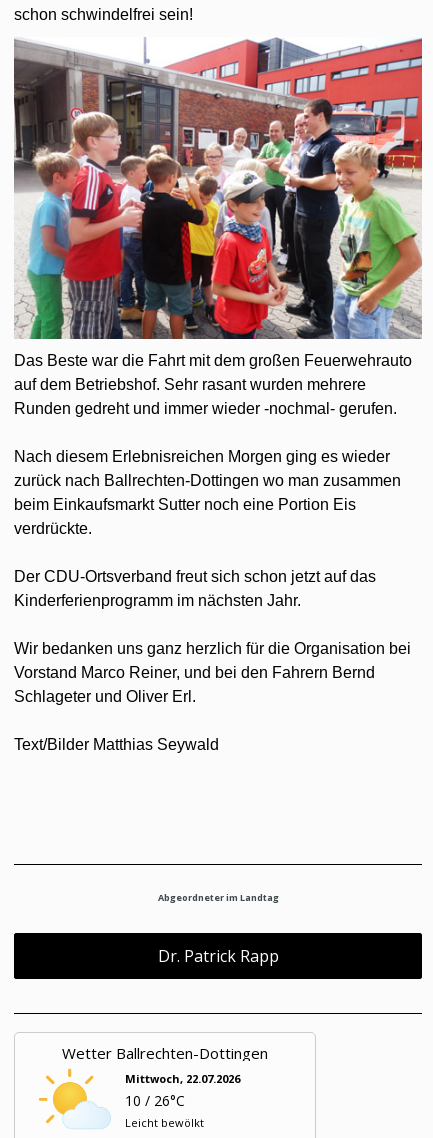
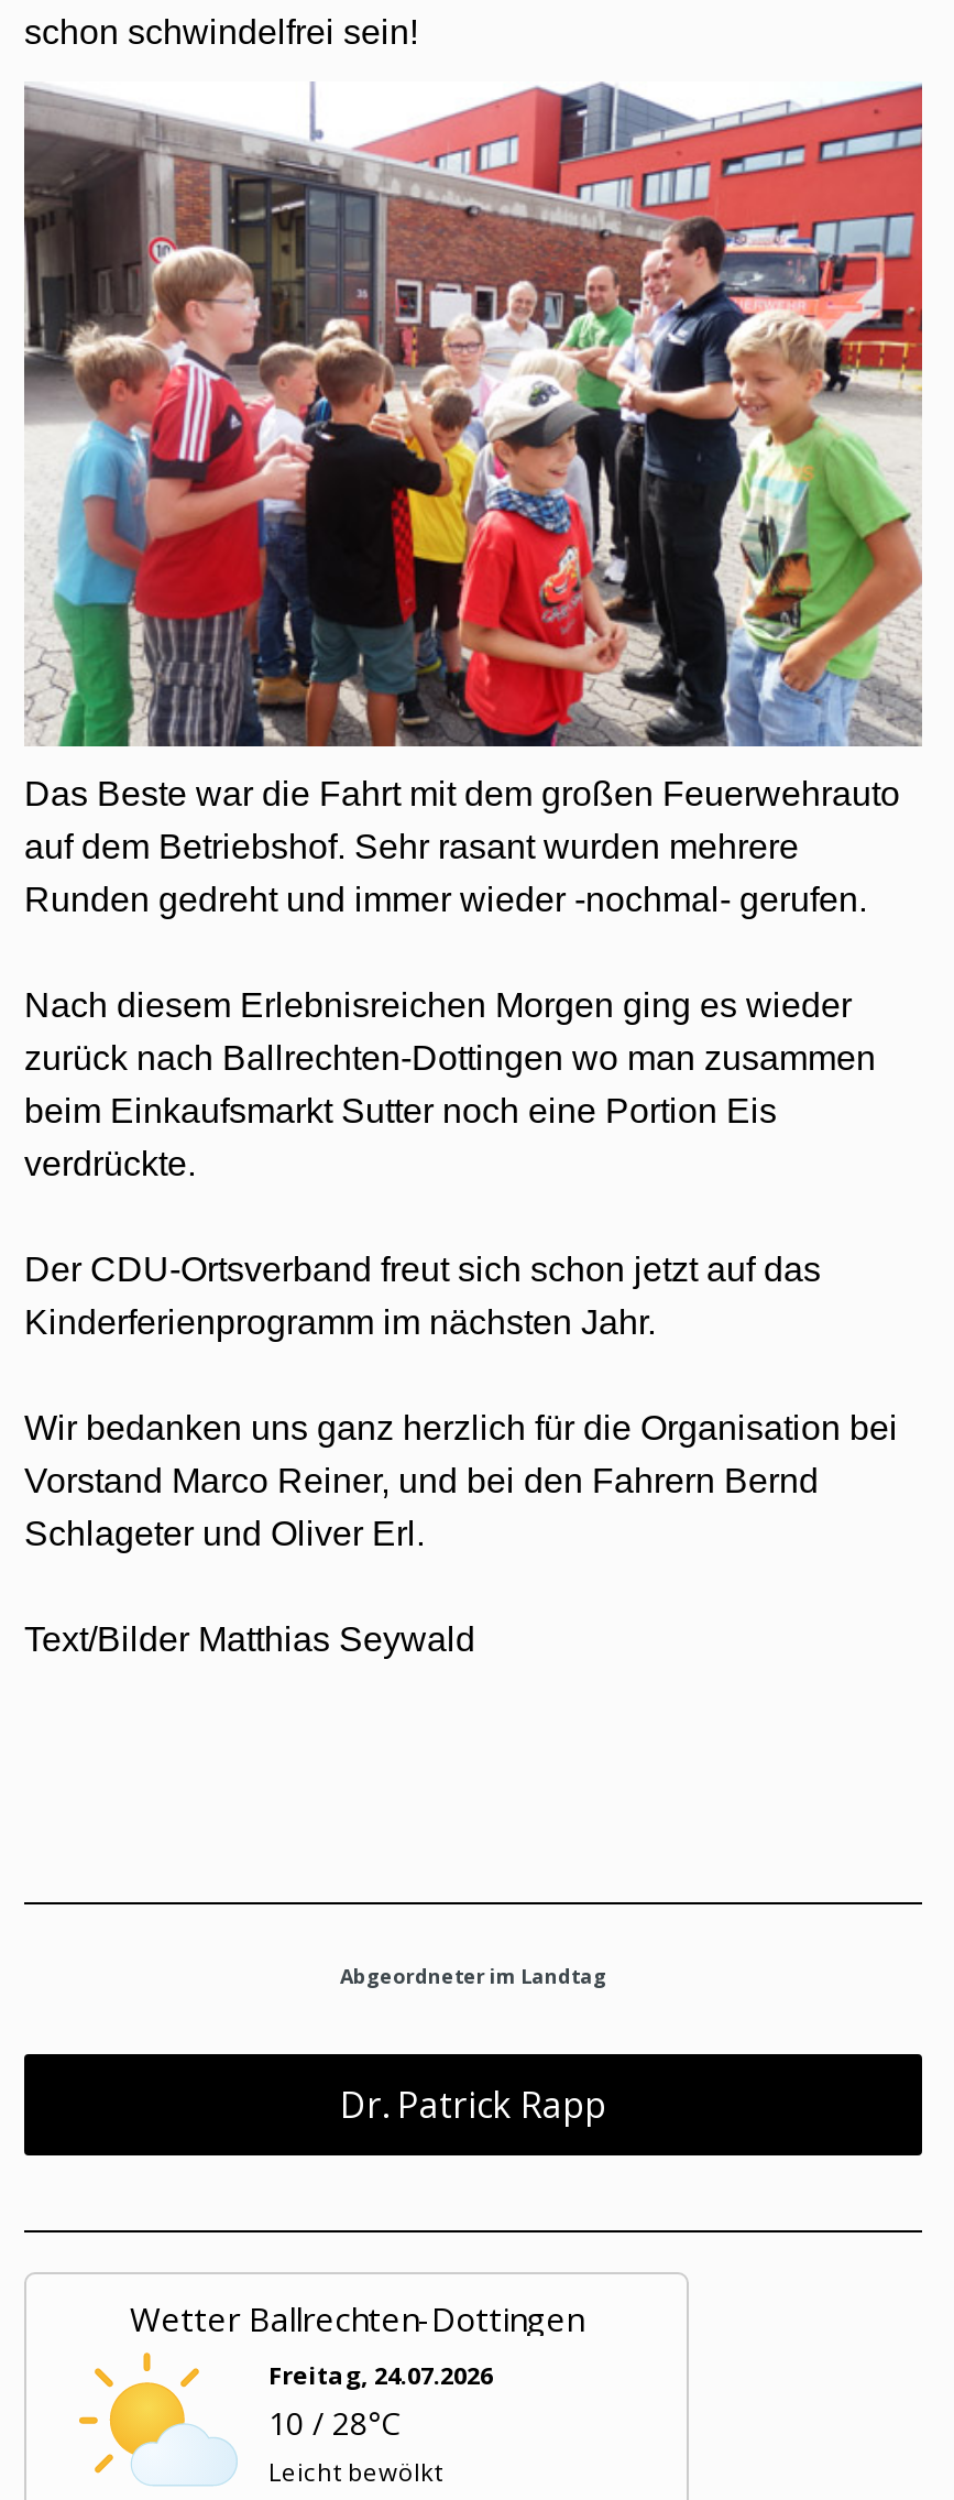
- Mittwoch, 22.07.2026
- 10 / 26°C
+ Freitag, 24.07.2026
+ 10 / 28°C
